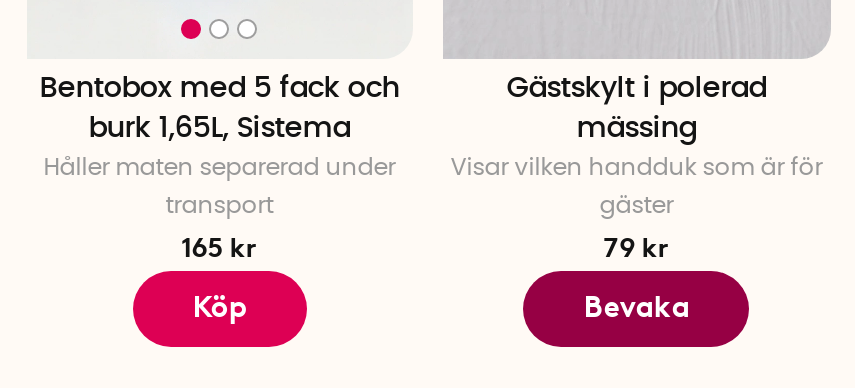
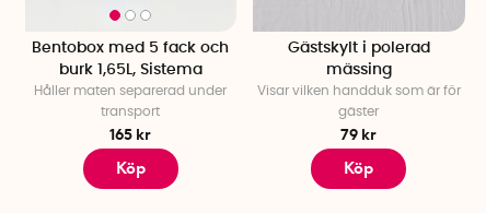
- Bevaka
+ Köp
